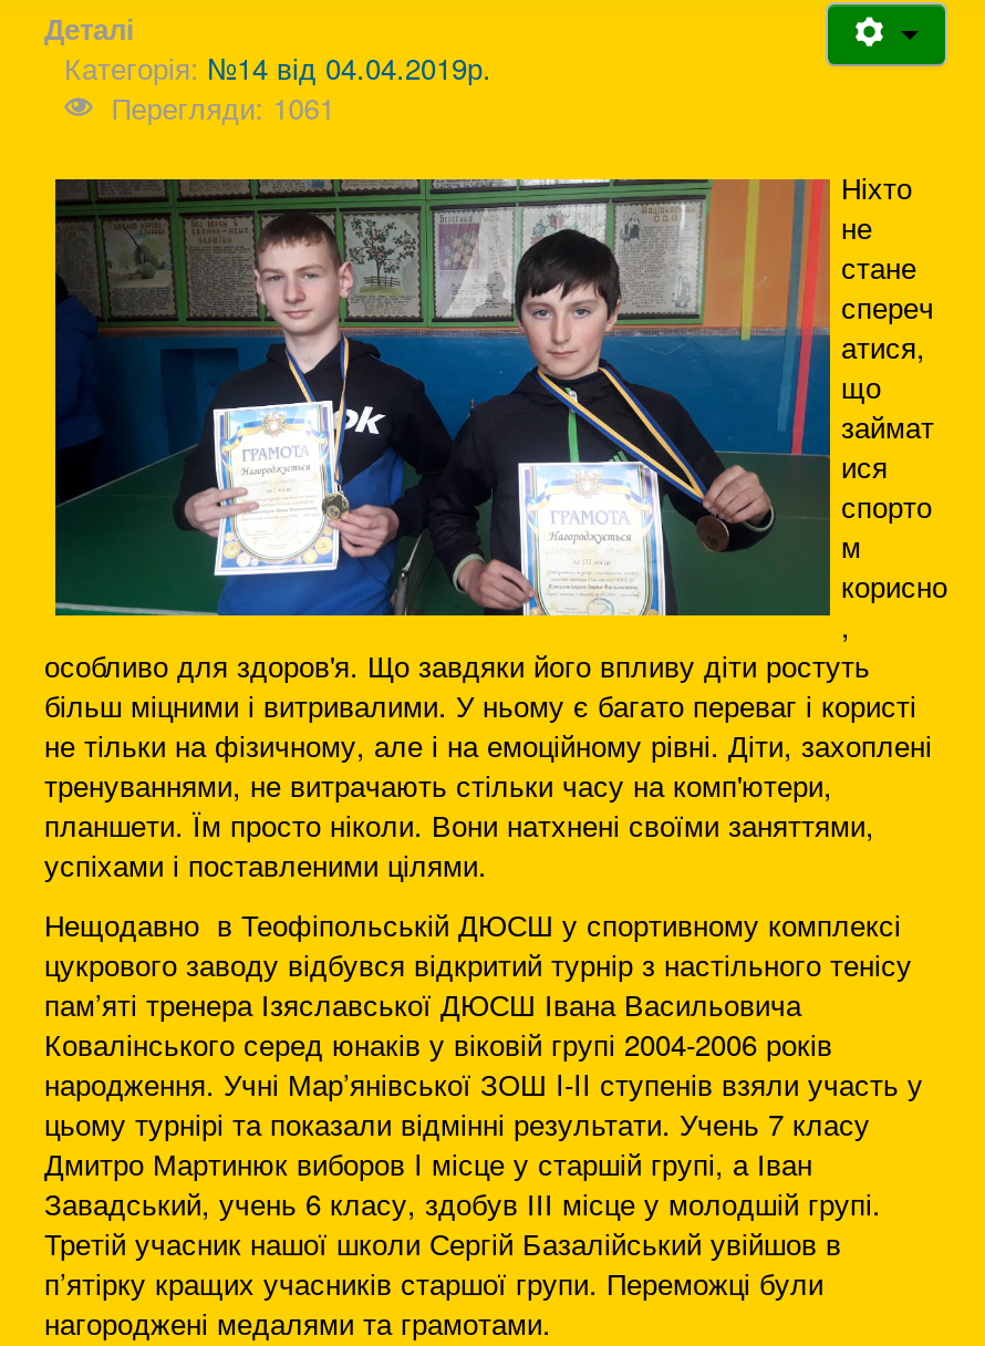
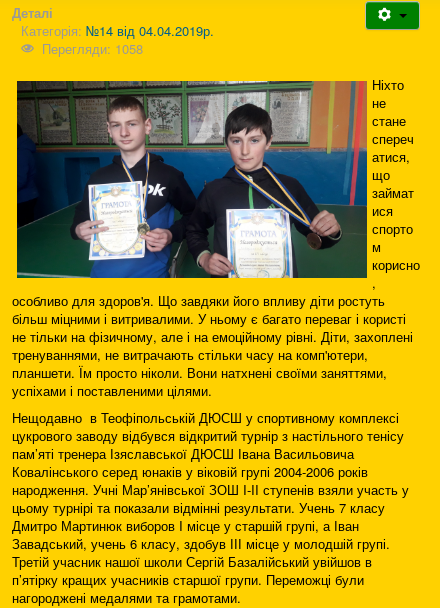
- Перегляди: 1061
+ Перегляди: 1058
